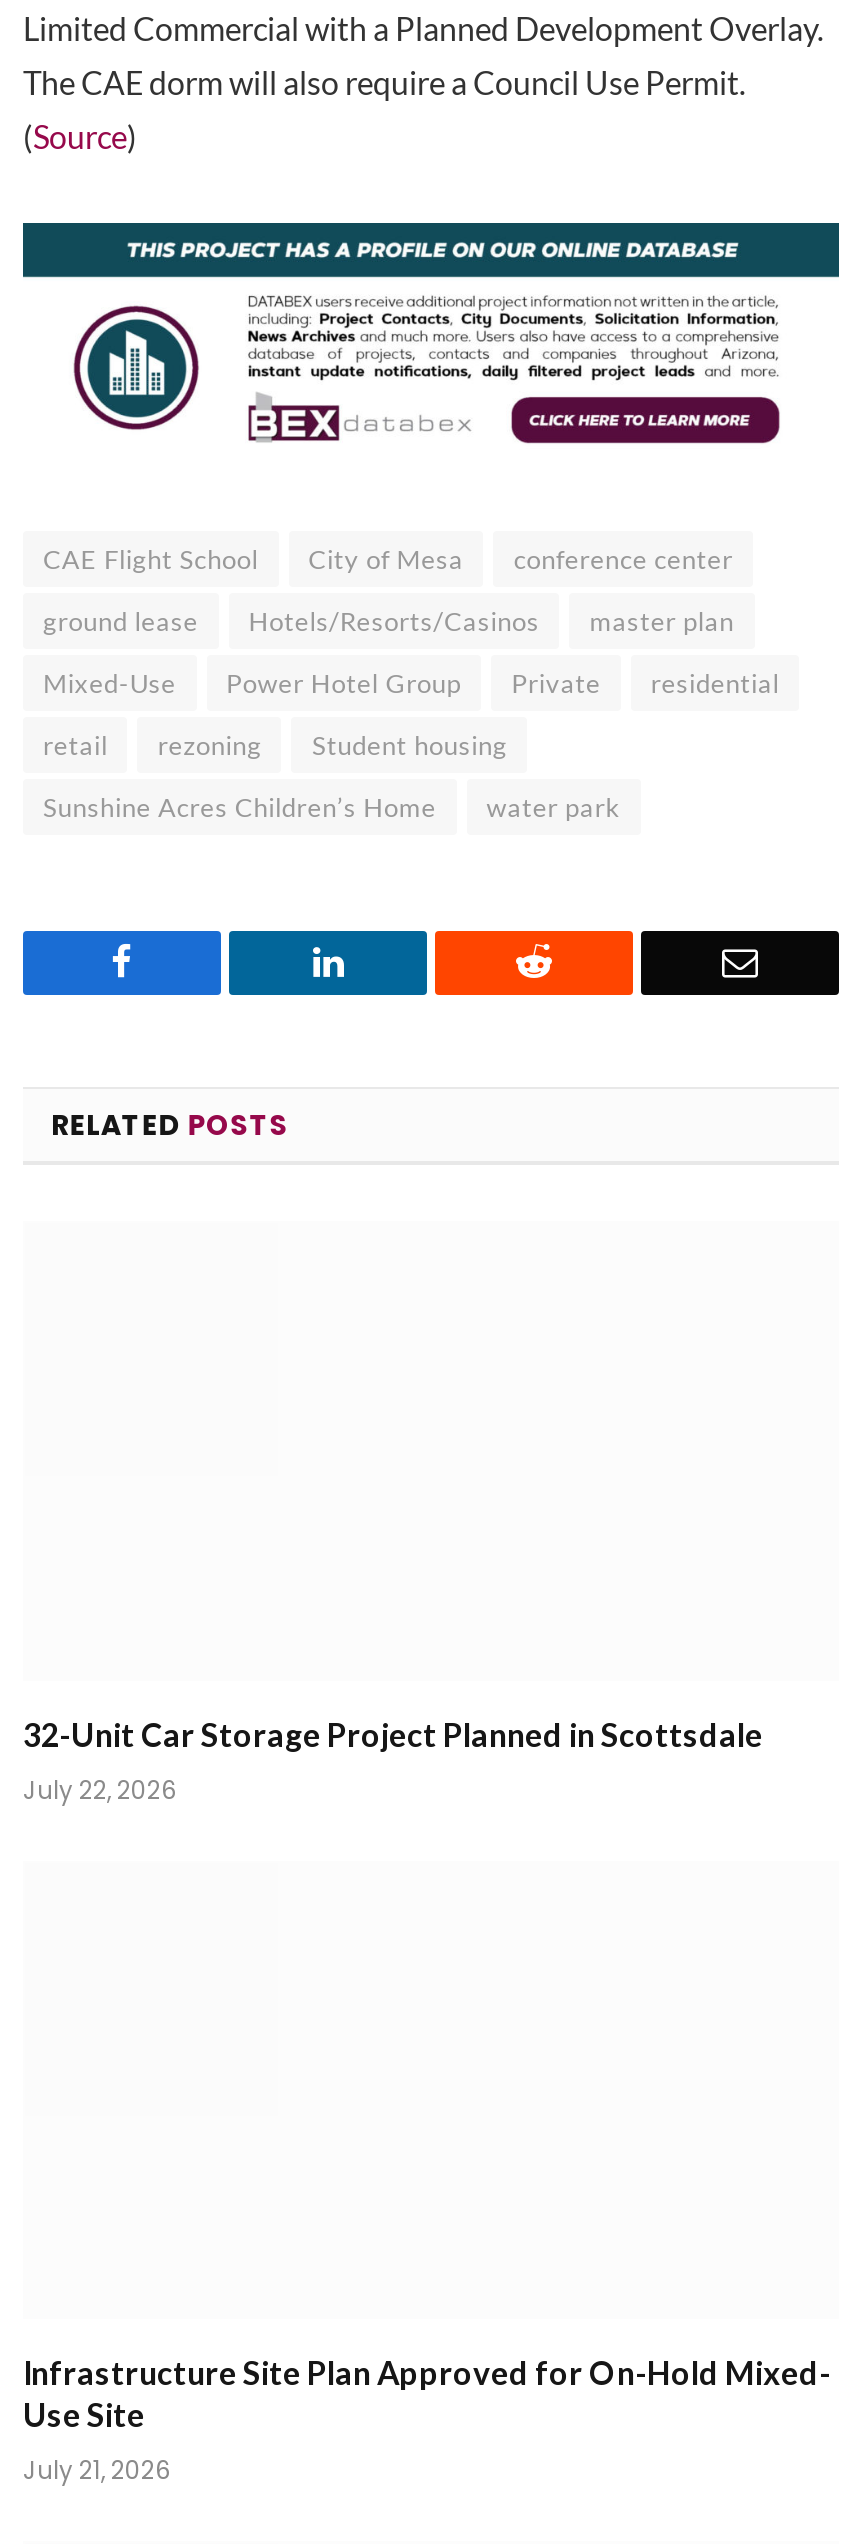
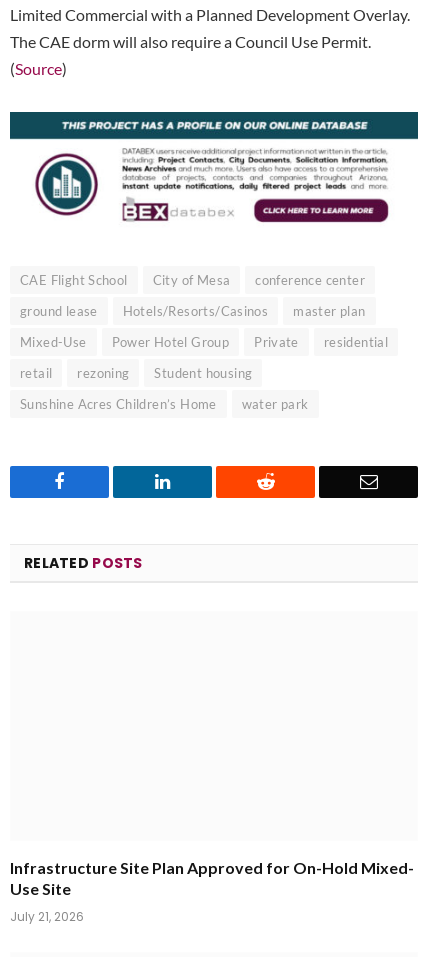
- 32-Unit Car Storage Project Planned in Scottsdale
- July 22, 2026
